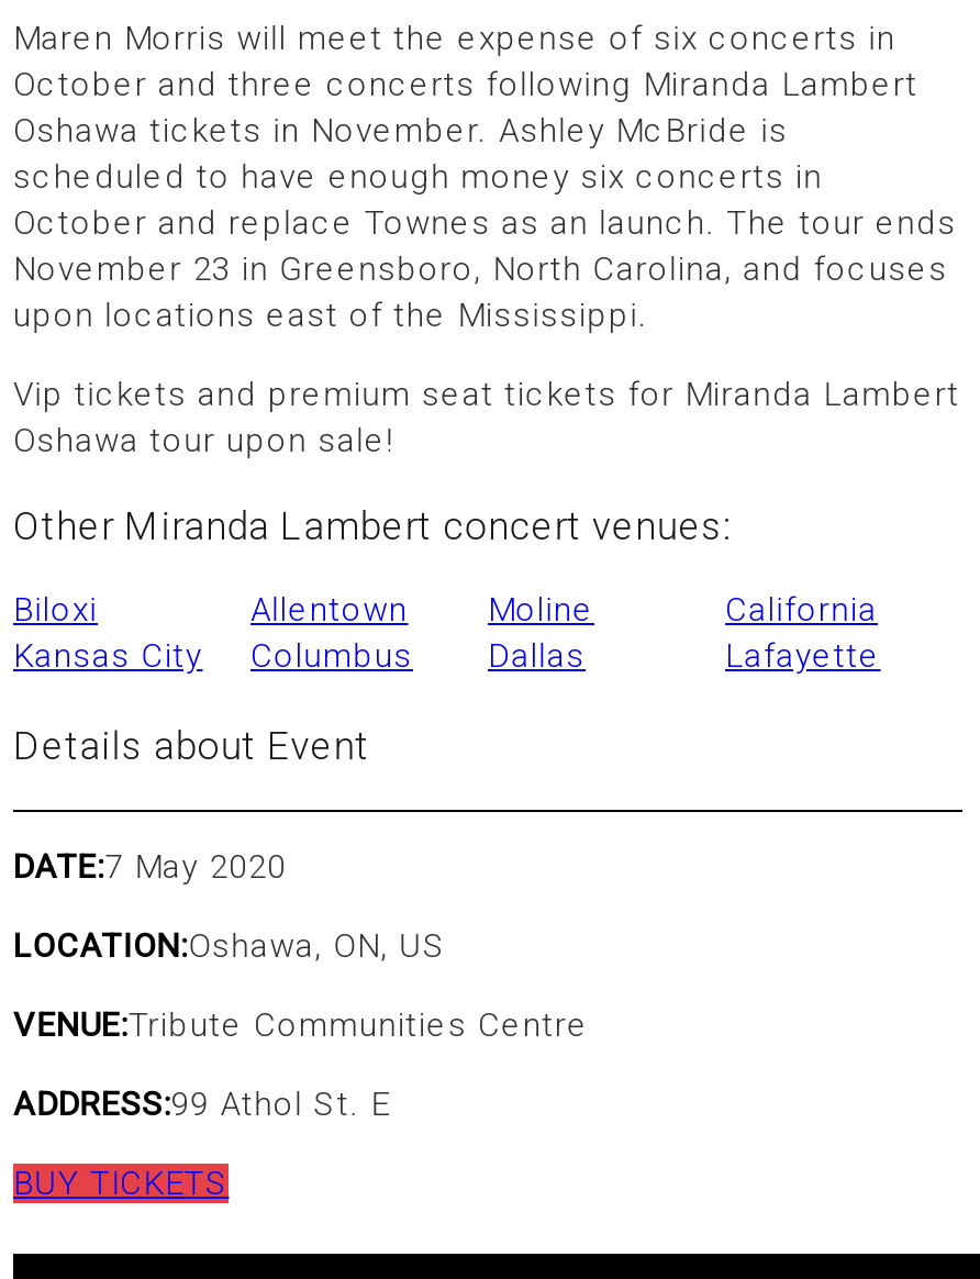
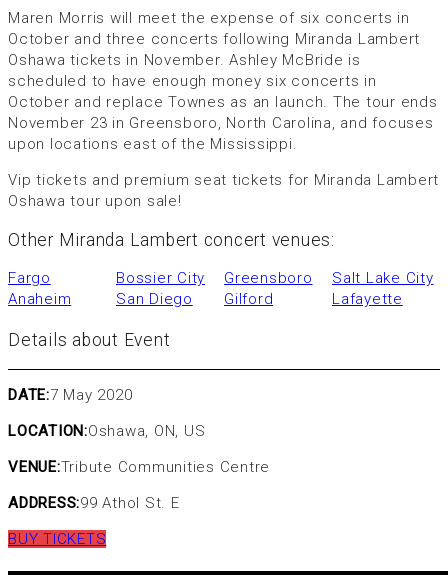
- Biloxi
- Allentown
- Moline
- California
- Kansas City
- Columbus
- Dallas
+ Fargo
+ Bossier City
+ Greensboro
+ Salt Lake City
+ Anaheim
+ San Diego
+ Gilford
